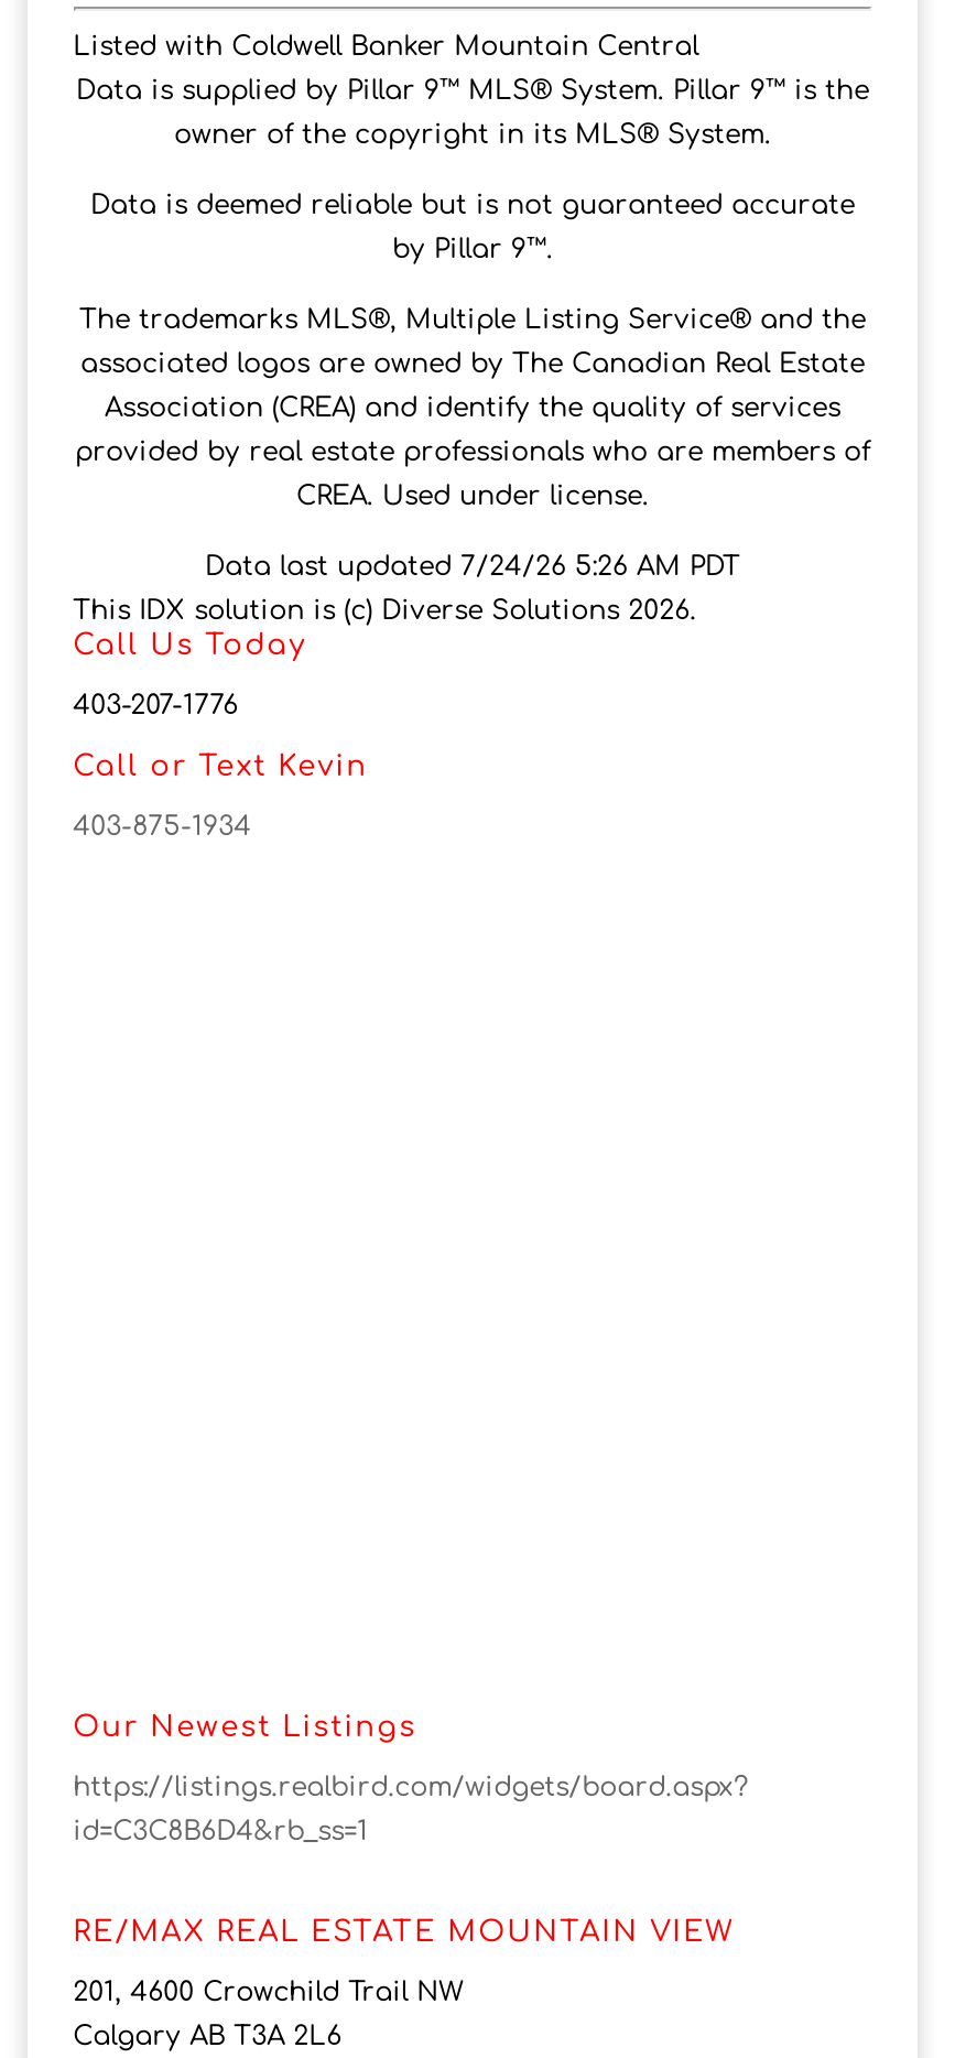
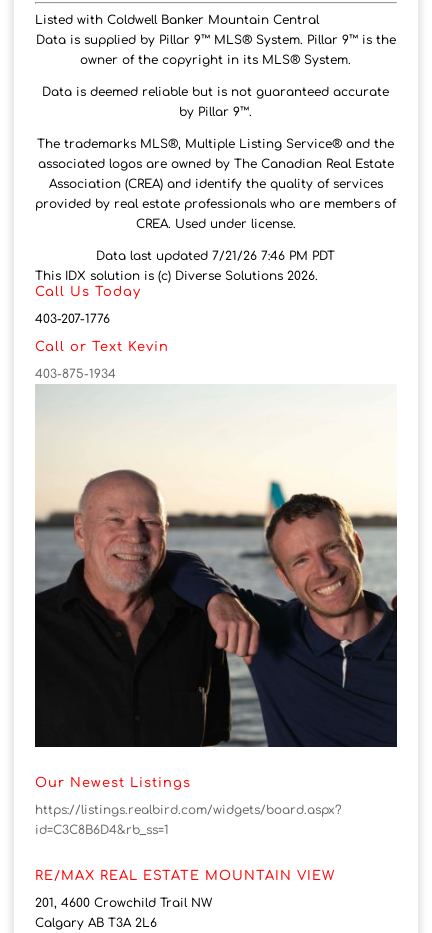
- Data last updated 7/24/26 5:26 AM PDT
+ Data last updated 7/21/26 7:46 PM PDT

+ [image]
